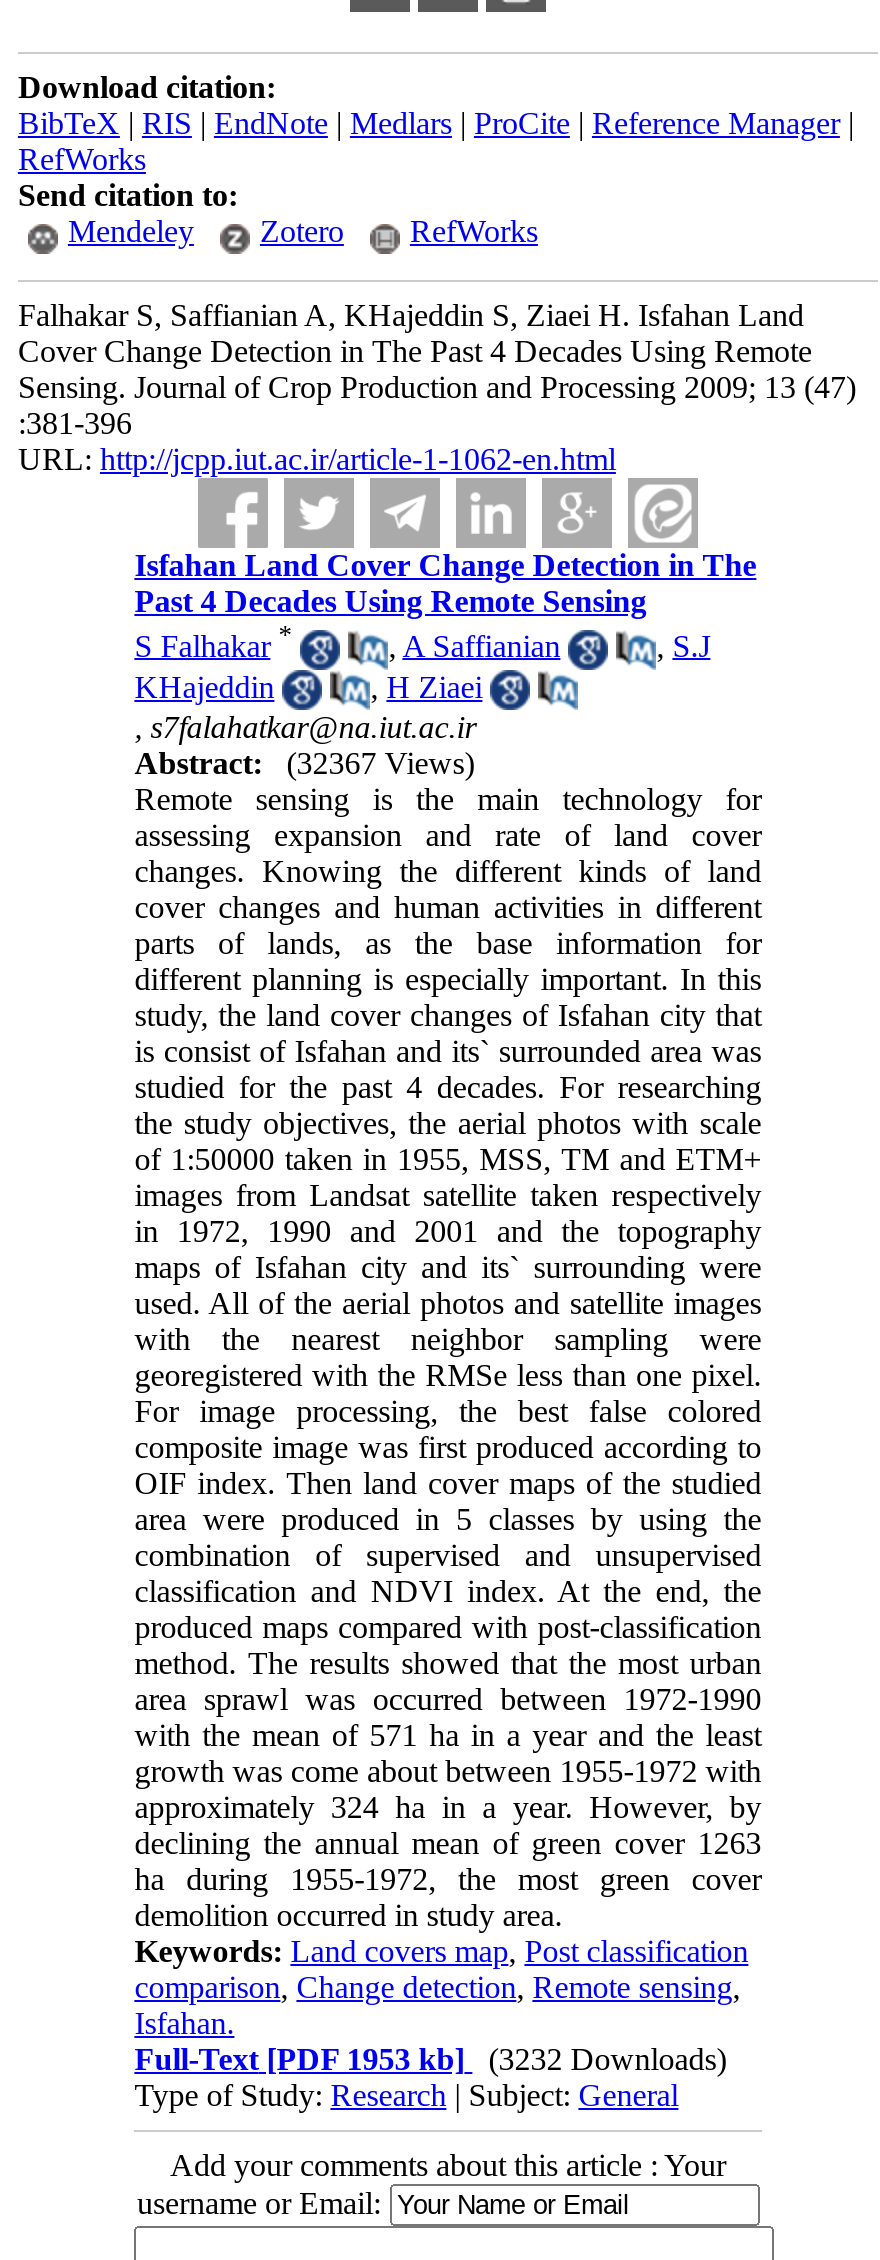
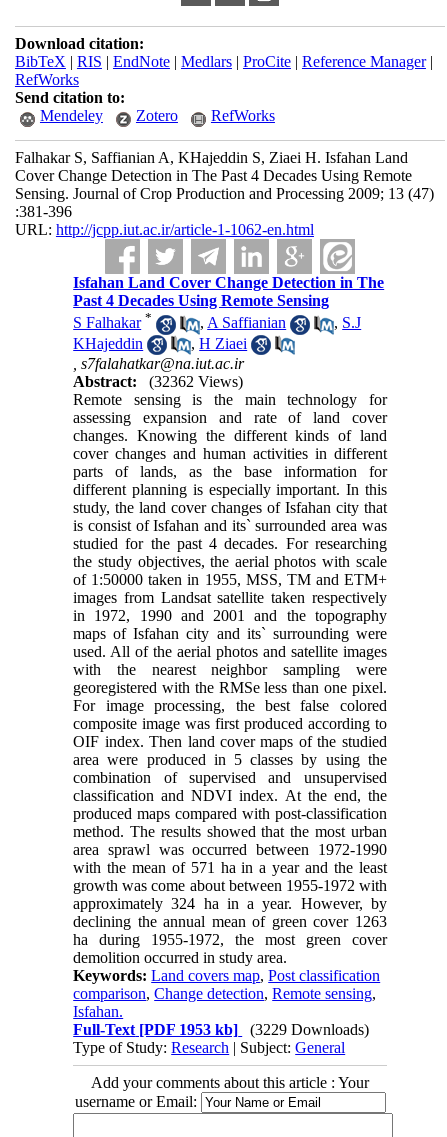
- Abstract: (32367 Views)
+ Abstract: (32362 Views)

- Full-Text [PDF 1953 kb] (3232 Downloads)
+ Full-Text [PDF 1953 kb] (3229 Downloads)
